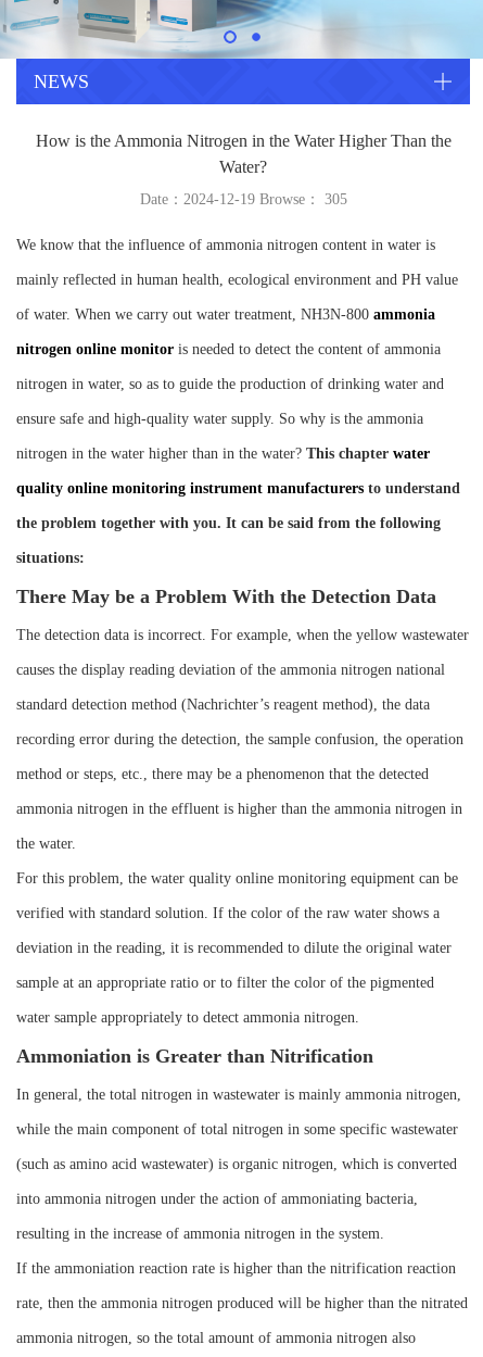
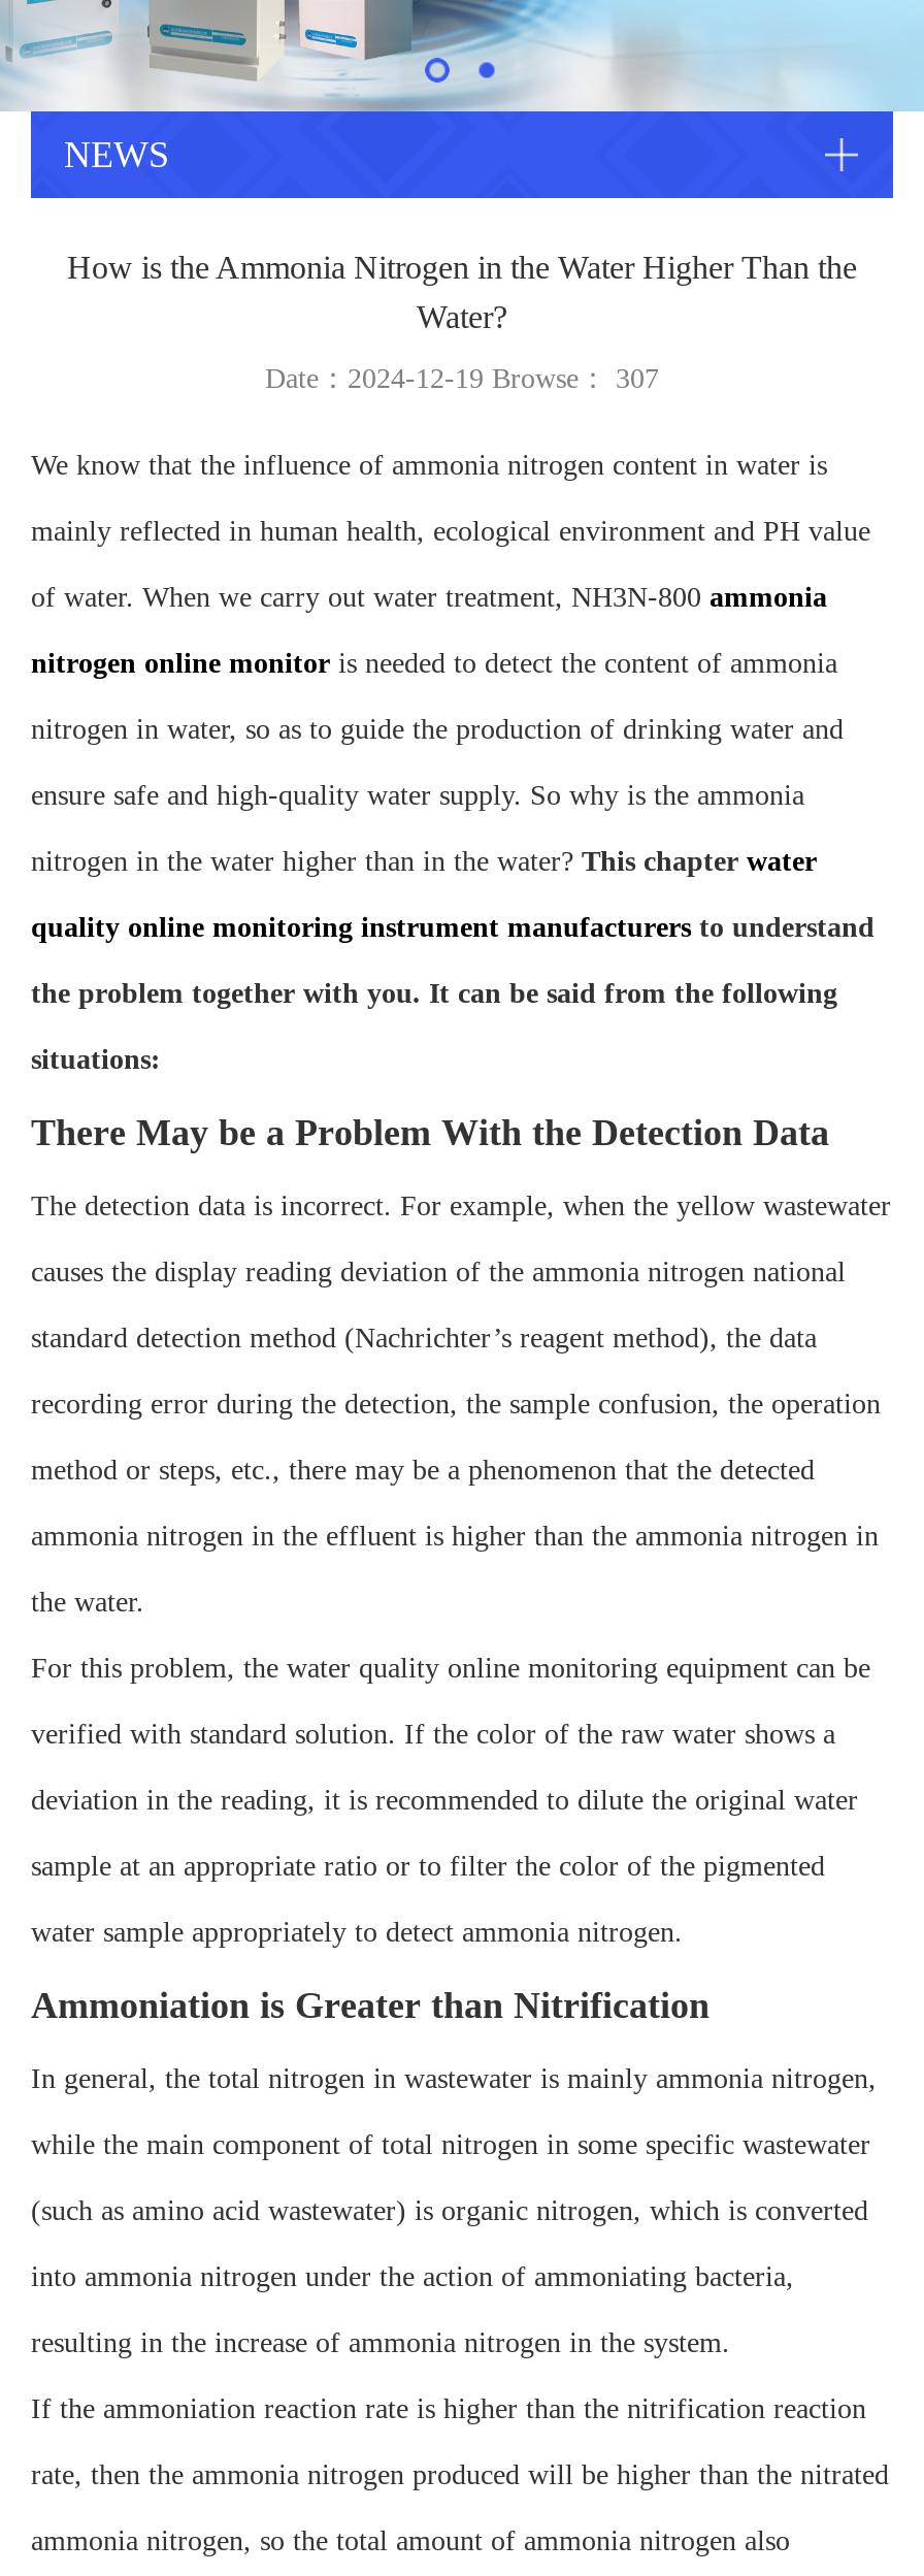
- Date：2024-12-19 Browse：305
+ Date：2024-12-19 Browse：307
